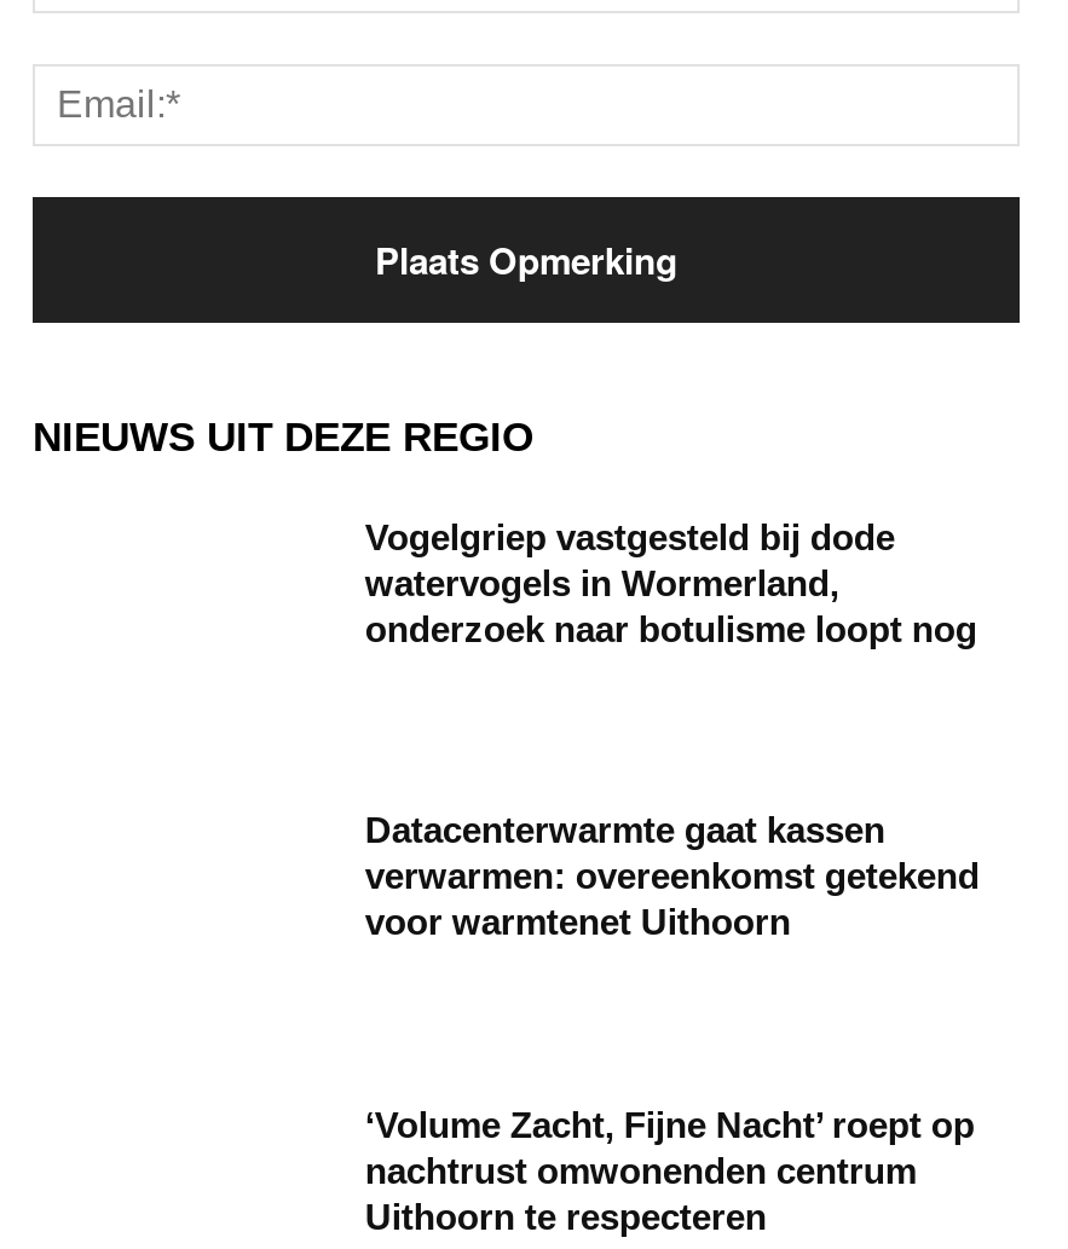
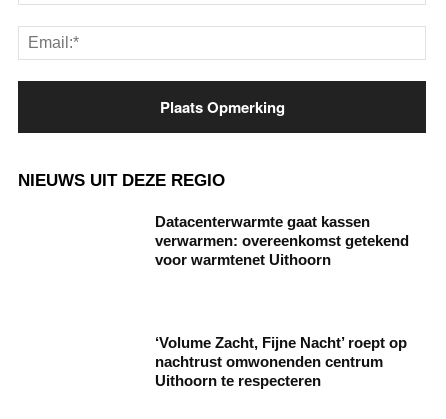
- Vogelgriep vastgesteld bij dode
- watervogels in Wormerland,
- onderzoek naar botulisme loopt nog
